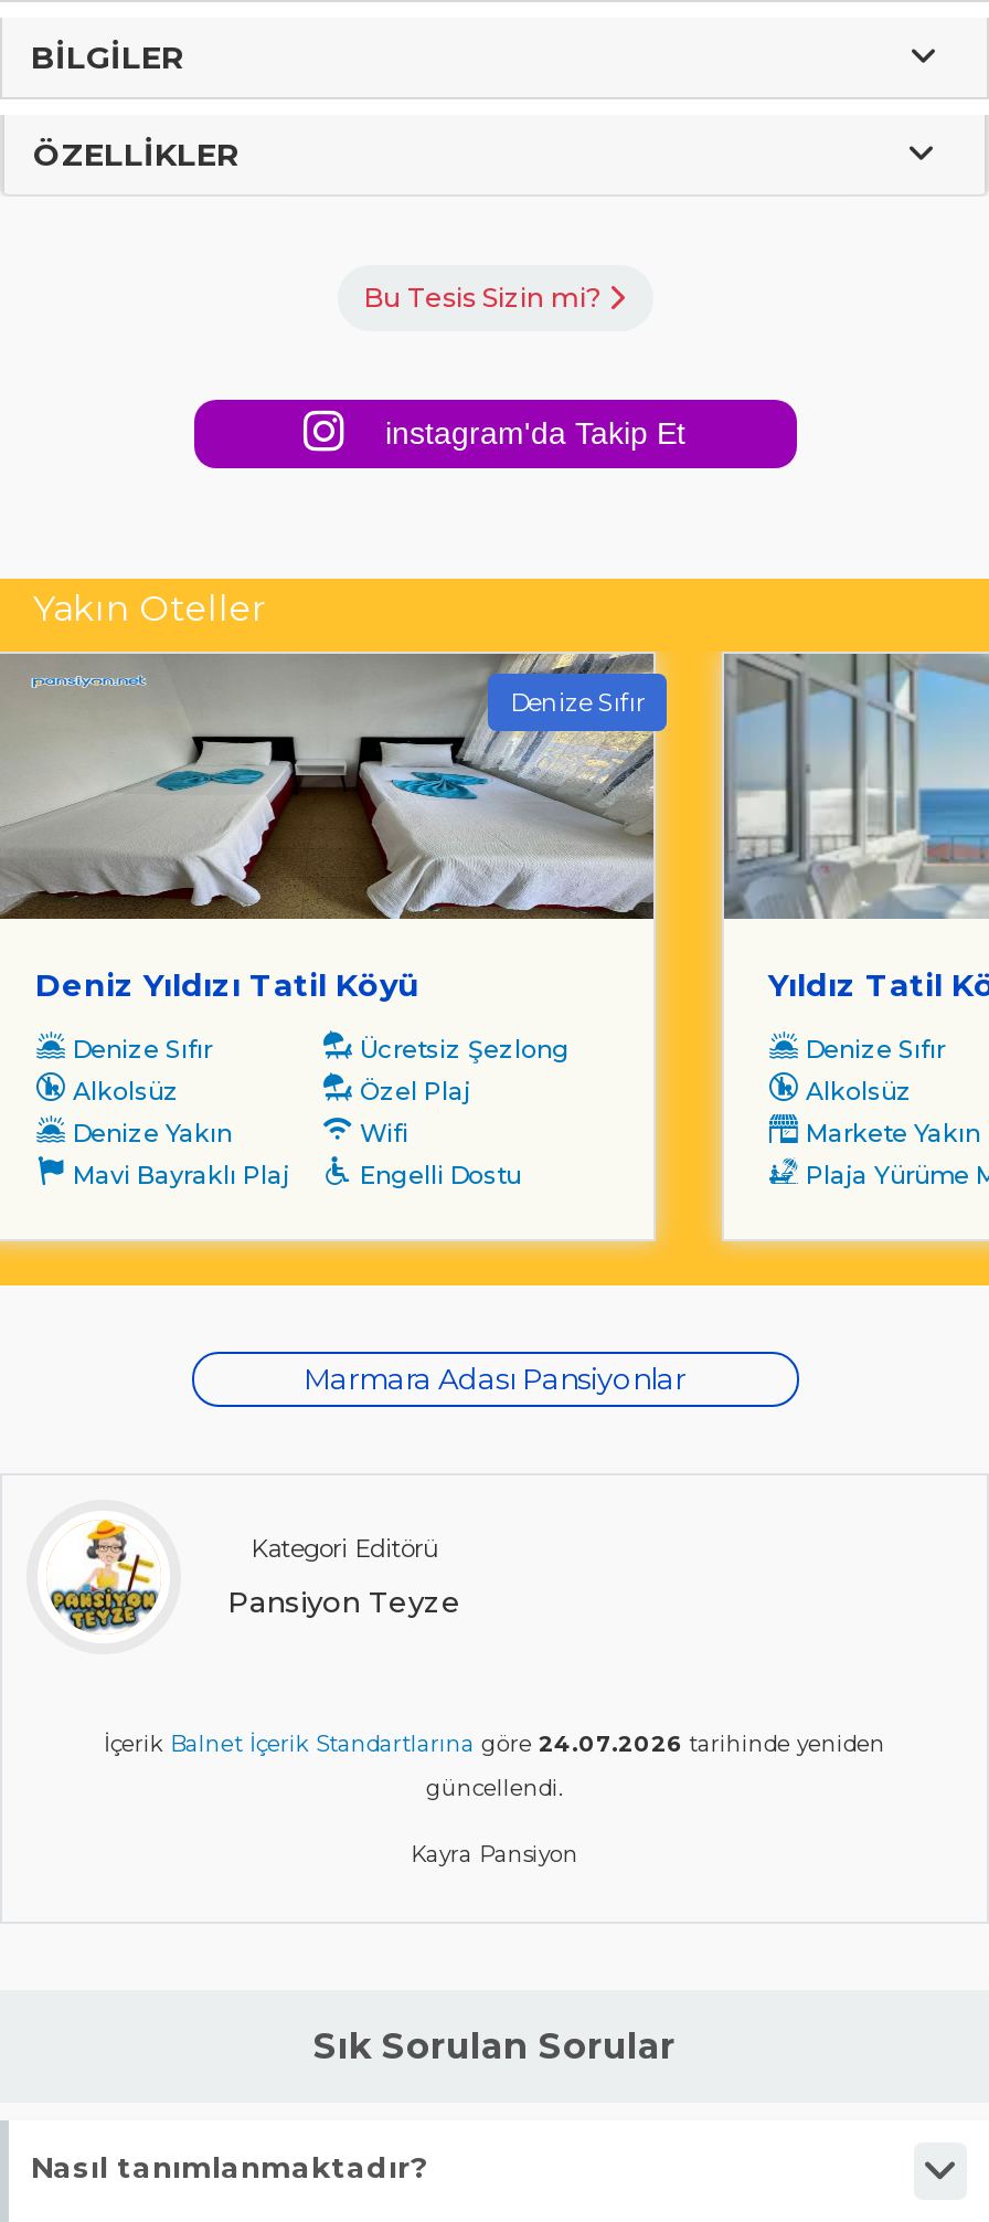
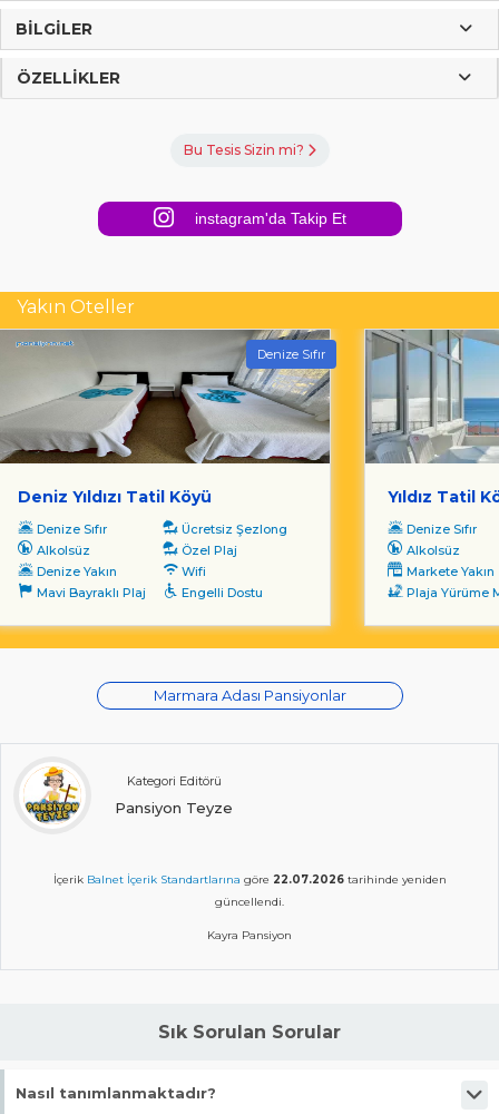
- İçerik Balnet İçerik Standartlarına göre 24.07.2026 tarihinde yeniden
+ İçerik Balnet İçerik Standartlarına göre 22.07.2026 tarihinde yeniden
